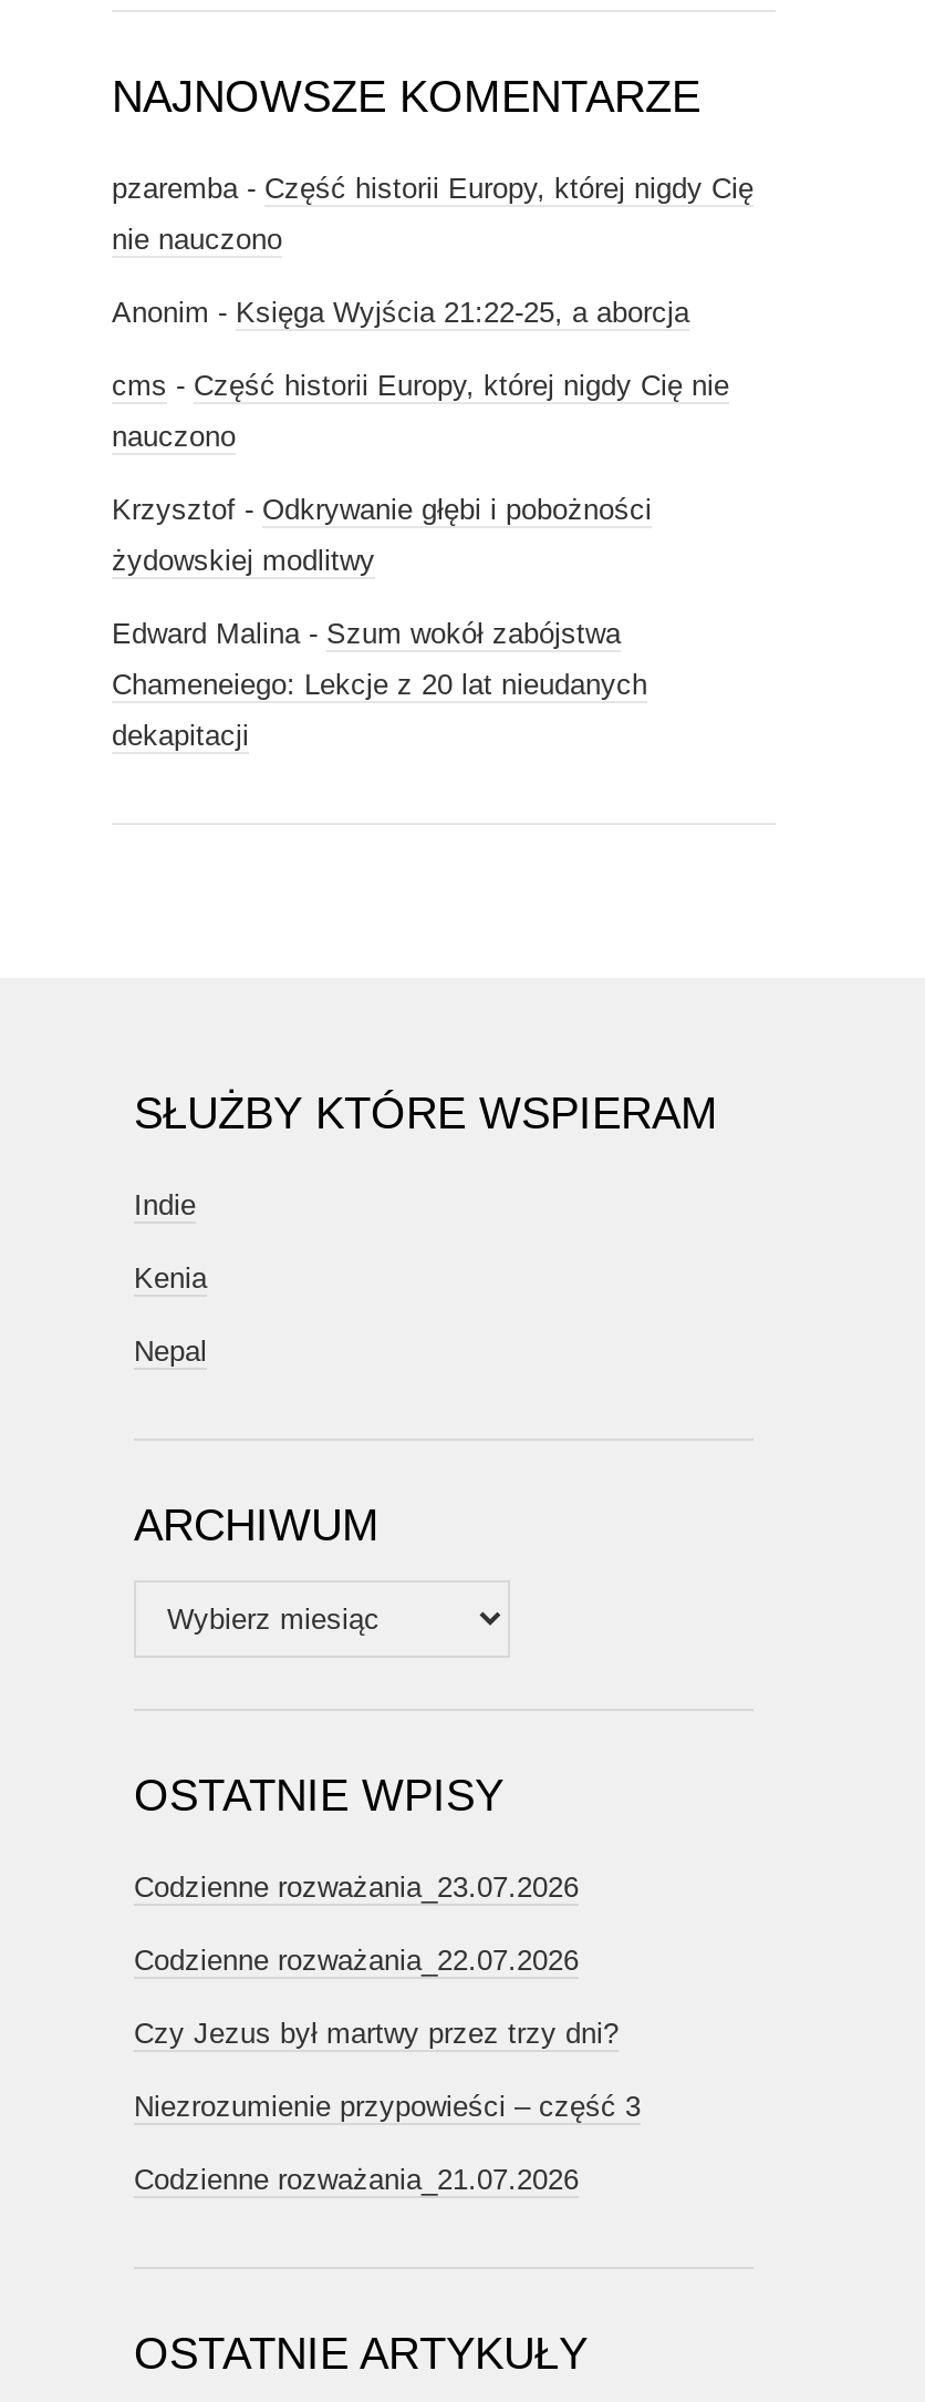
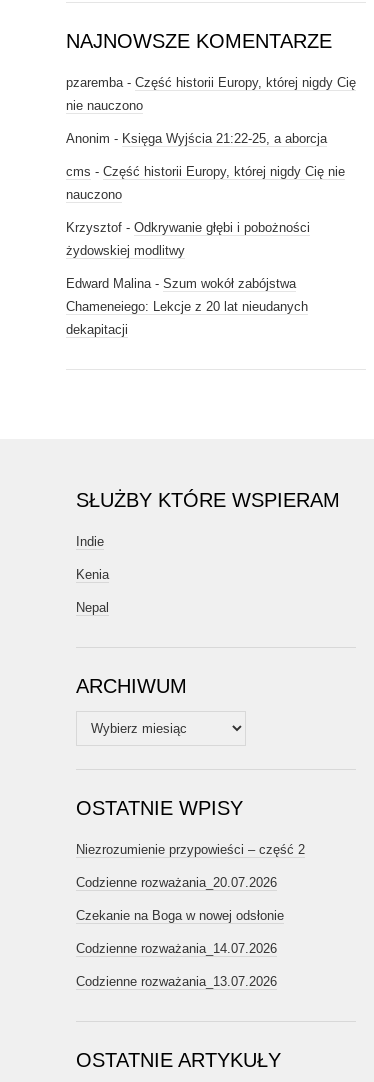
- Codzienne rozważania_23.07.2026
+ Niezrozumienie przypowieści – część 2

- Codzienne rozważania_22.07.2026
+ Codzienne rozważania_20.07.2026

- Czy Jezus był martwy przez trzy dni?
+ Czekanie na Boga w nowej odsłonie

- Niezrozumienie przypowieści – część 3
+ Codzienne rozważania_14.07.2026

- Codzienne rozważania_21.07.2026
+ Codzienne rozważania_13.07.2026
